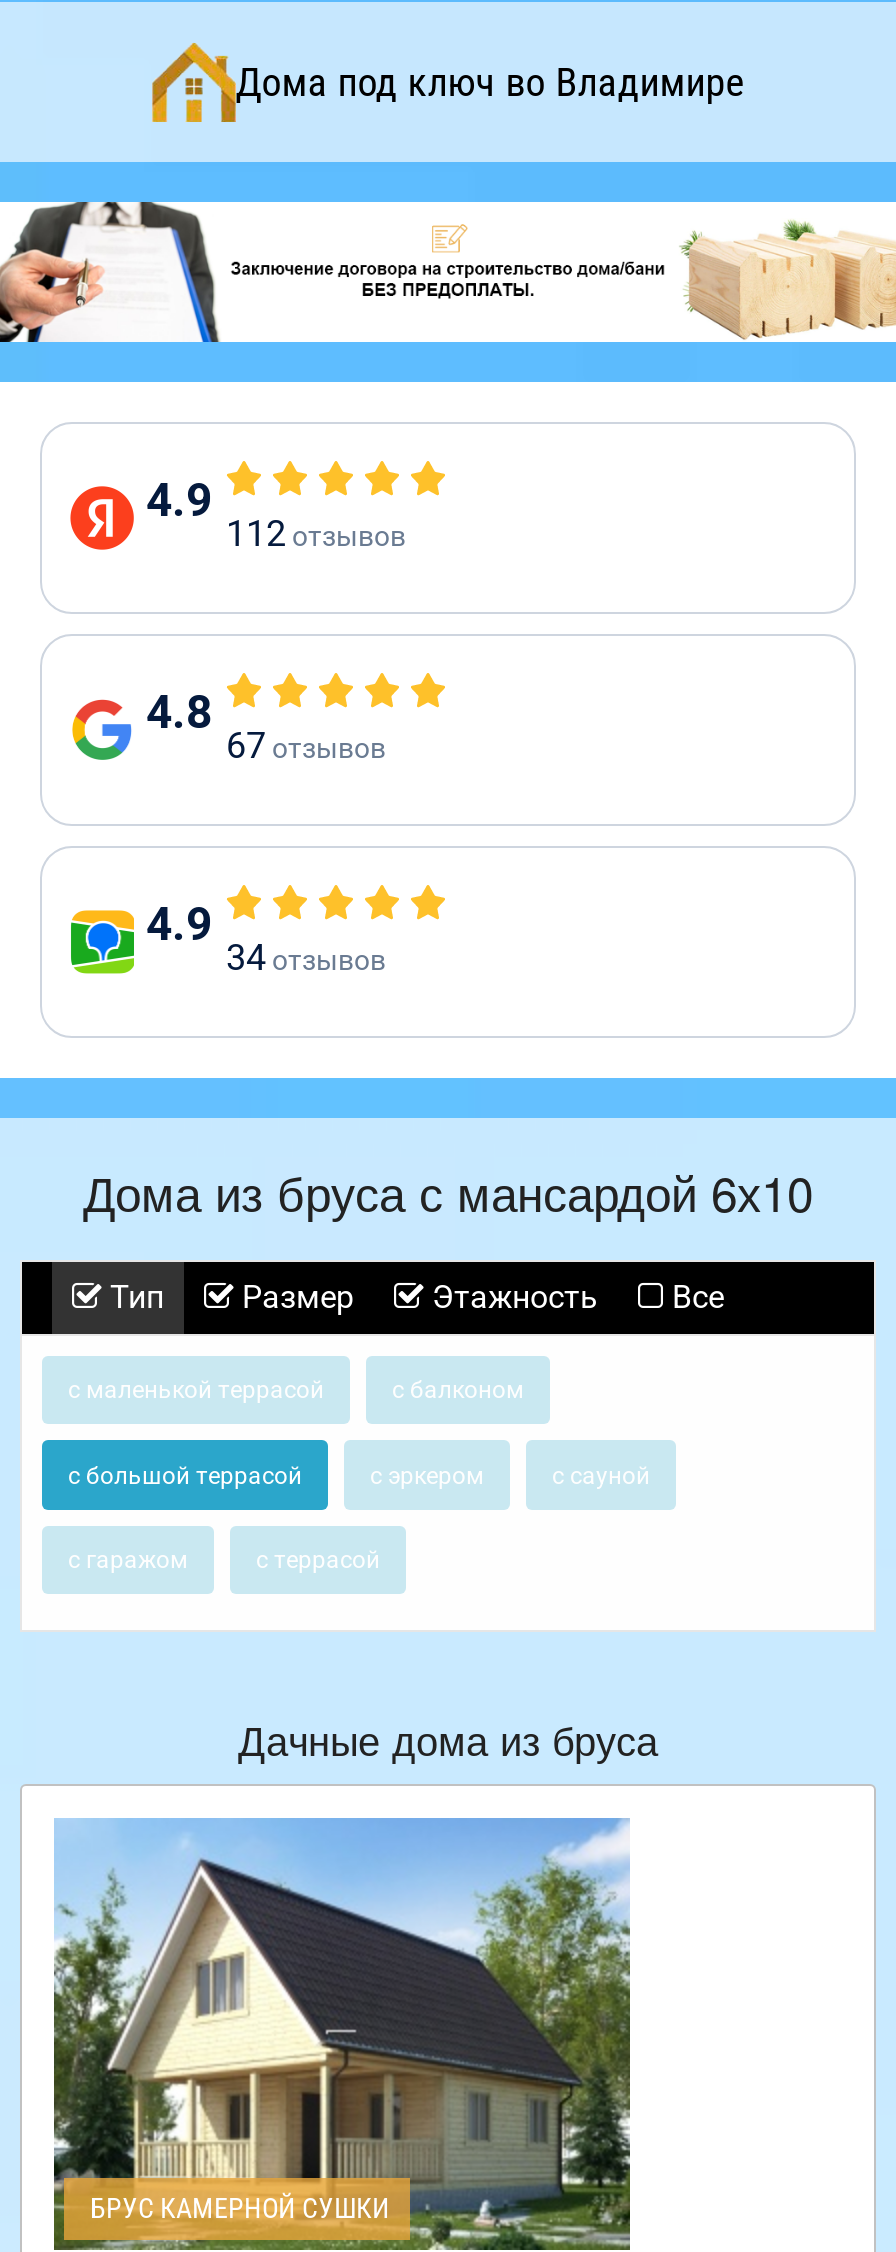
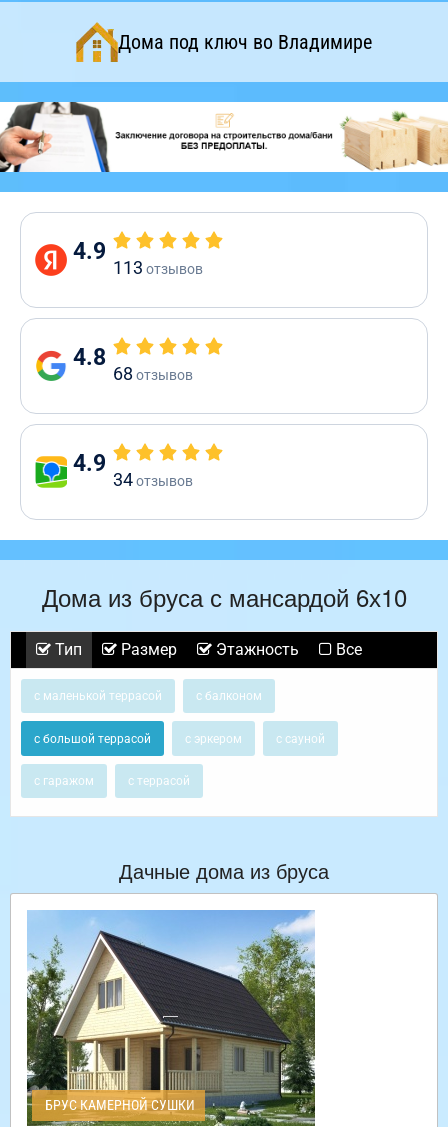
- 112 отзывов
+ 113 отзывов

- 67 отзывов
+ 68 отзывов
